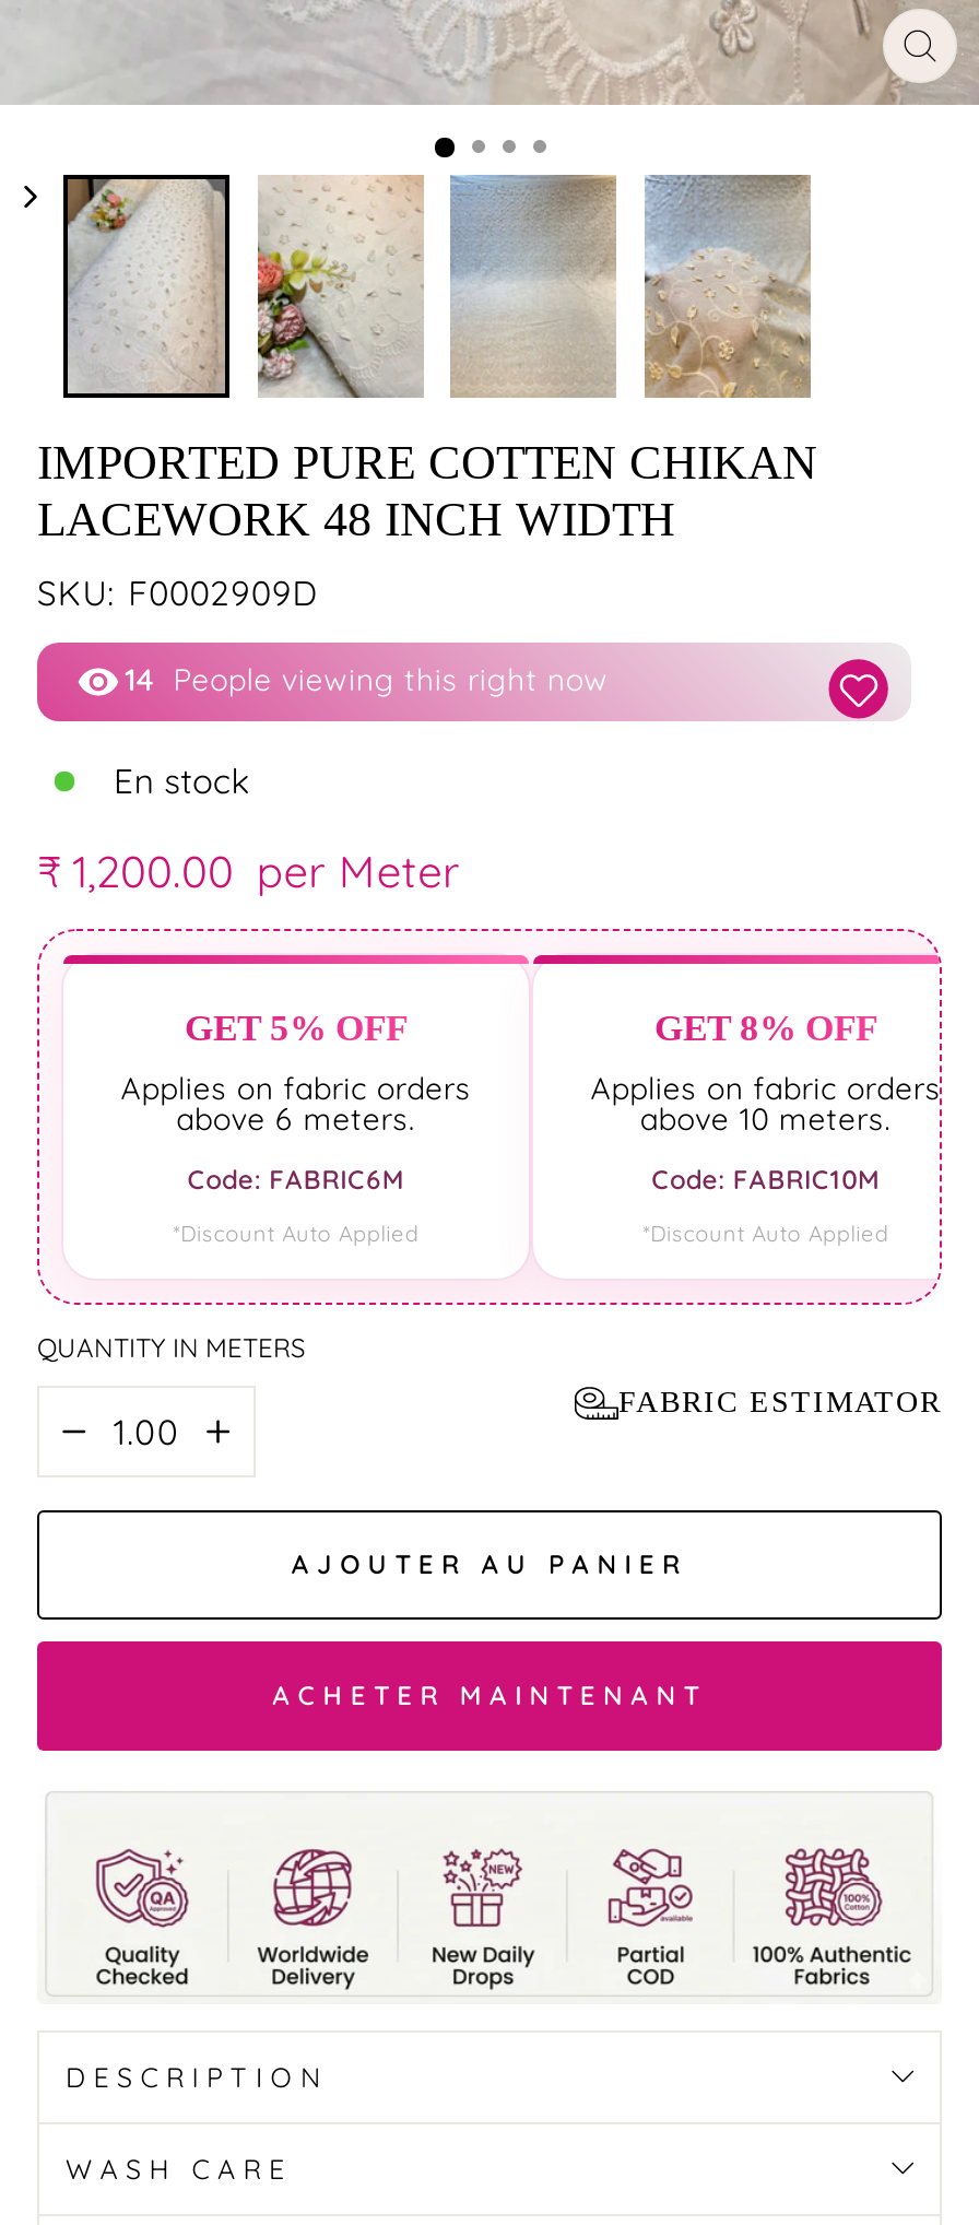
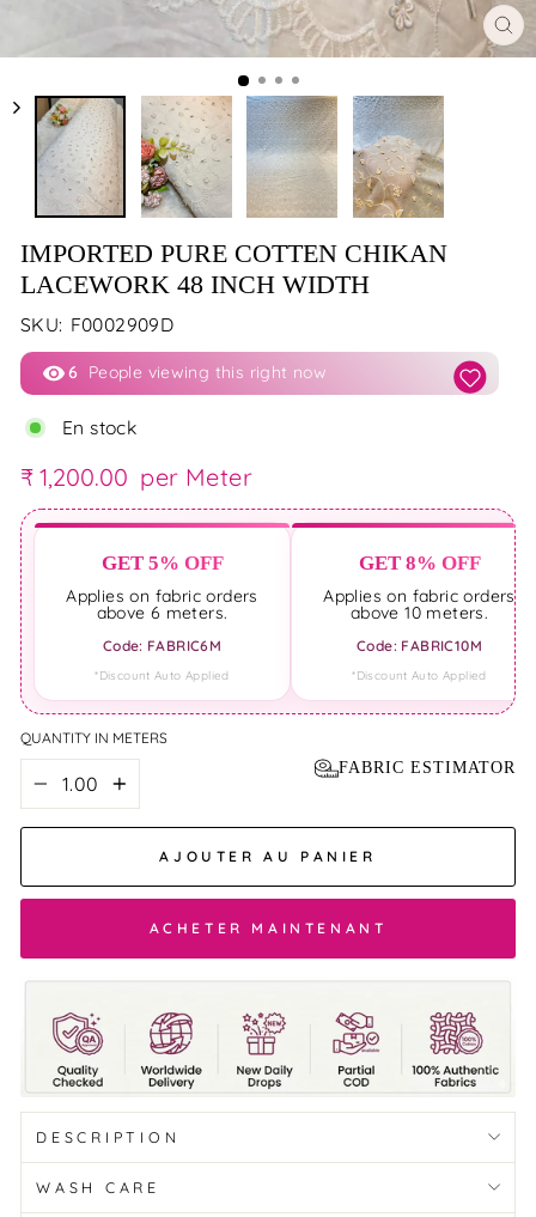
- 14 People viewing this right now
+ 6 People viewing this right now
